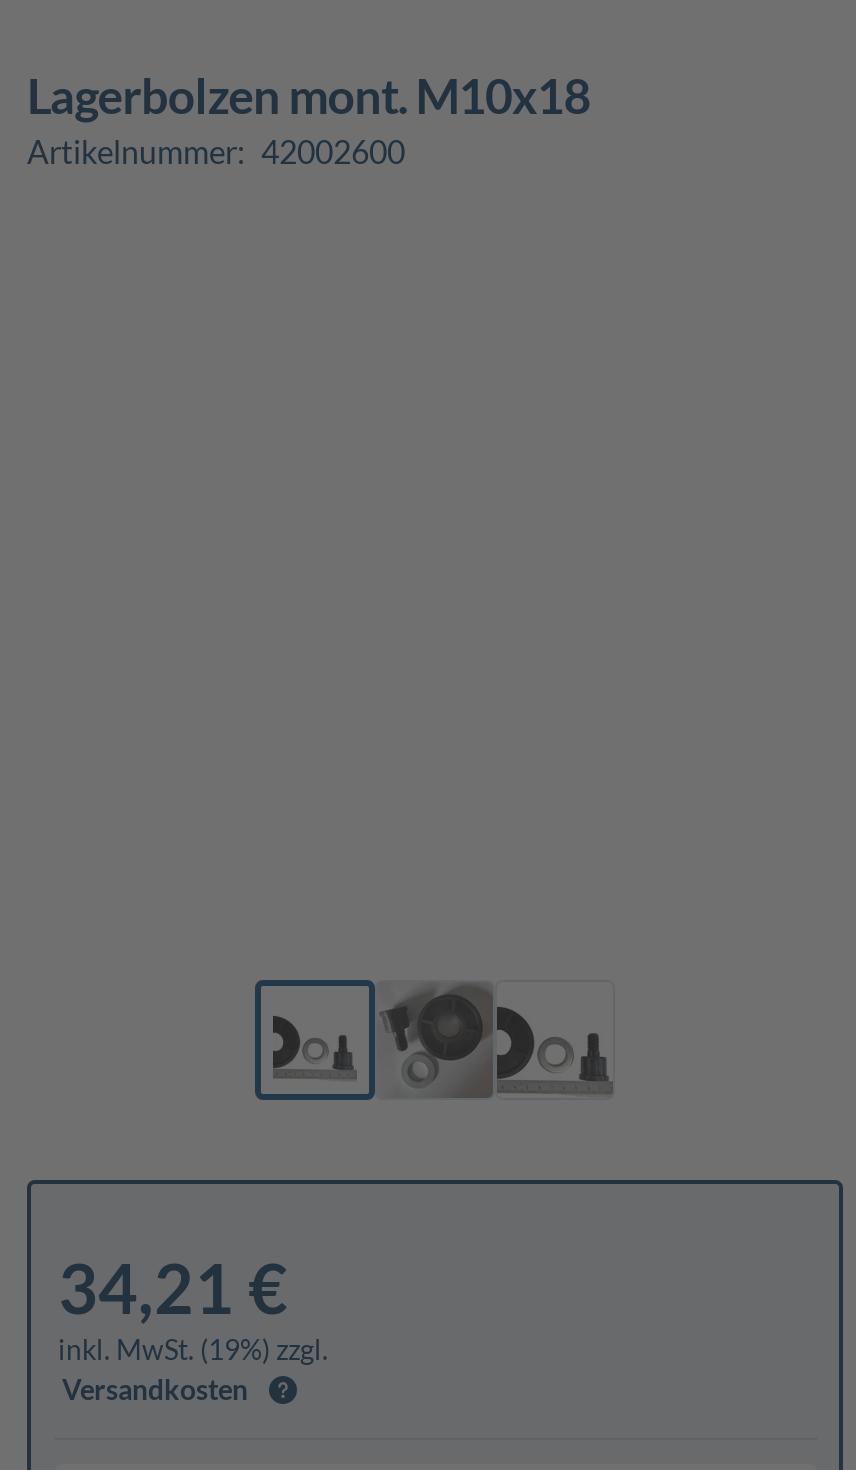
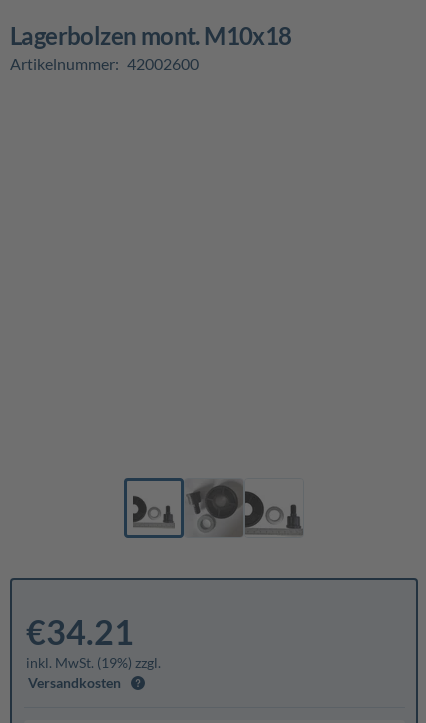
- 34,21 €
+ €34.21
